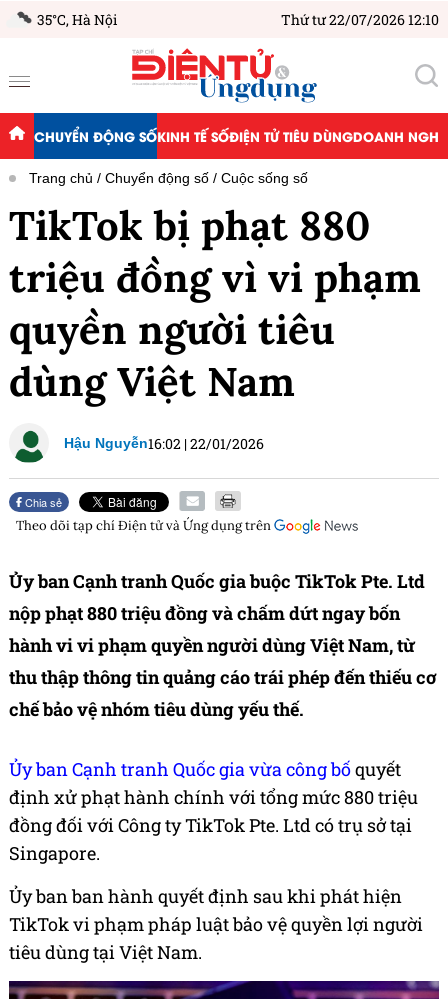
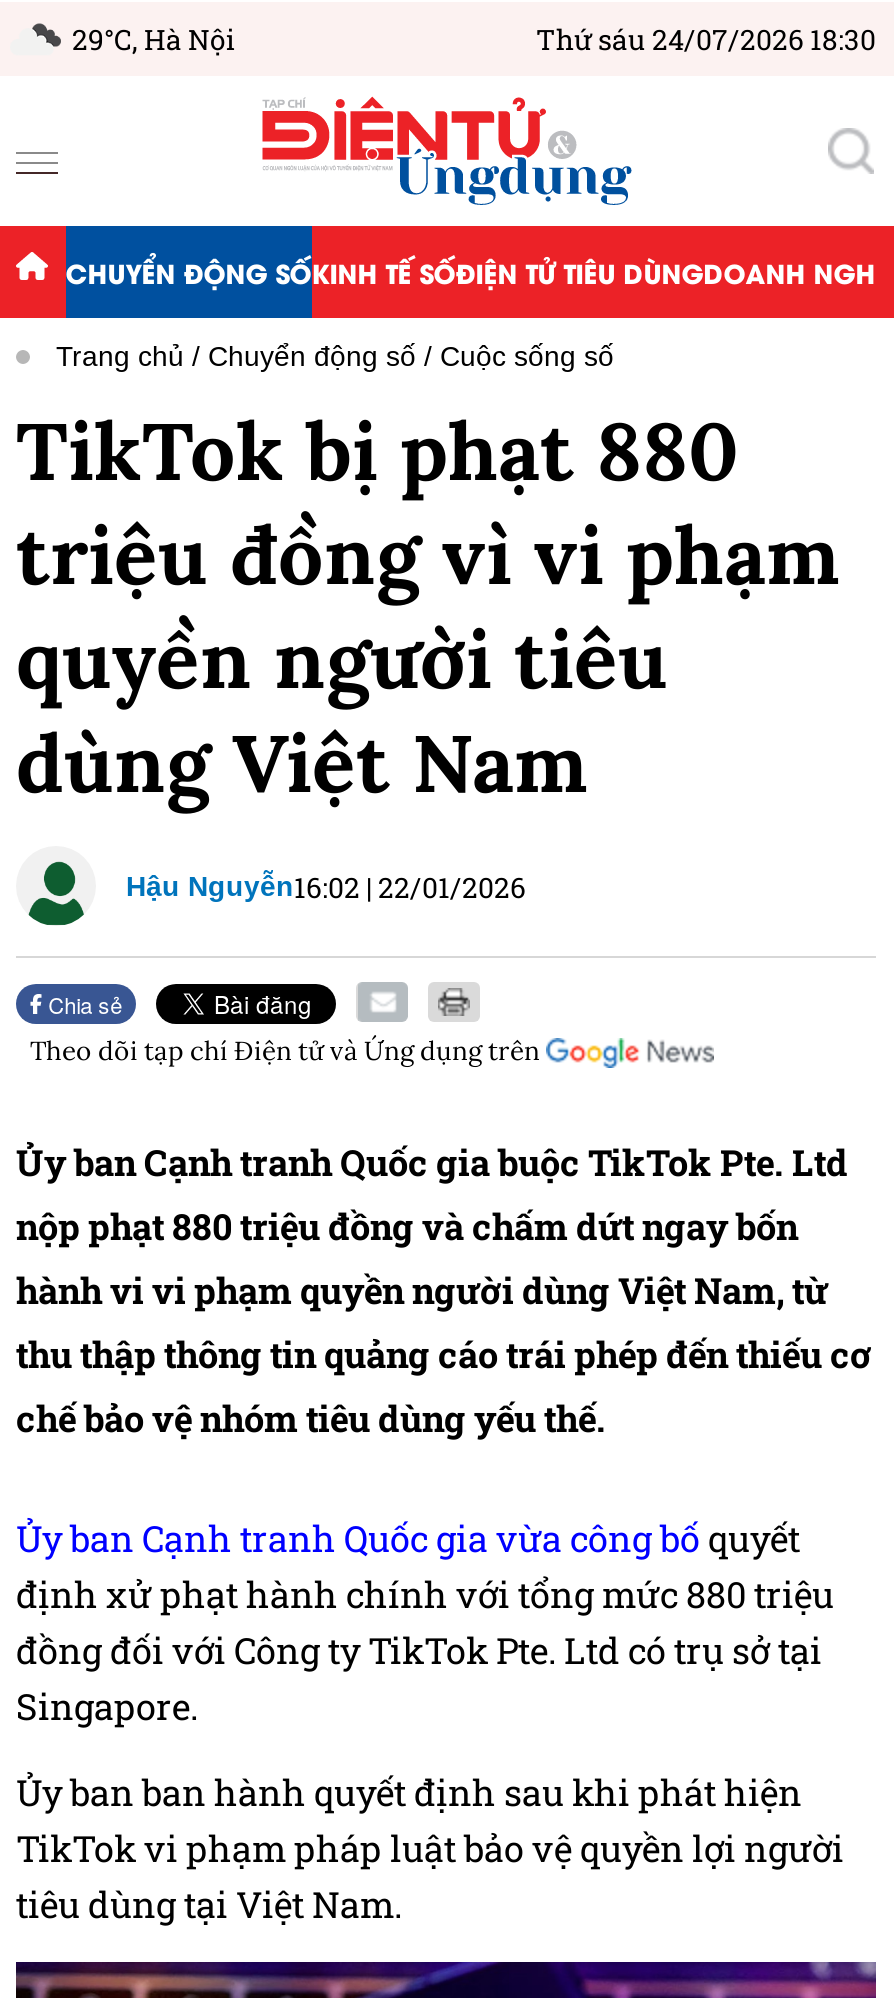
- 35°C, Hà Nội
+ 29°C, Hà Nội

- Thứ tư 22/07/2026 12:10
+ Thứ sáu 24/07/2026 18:30
